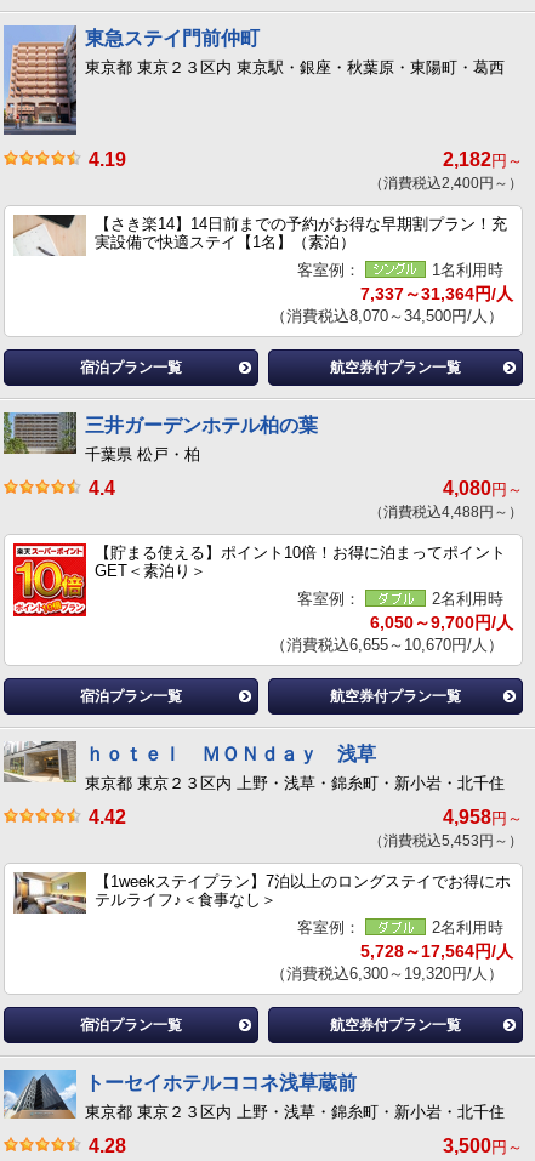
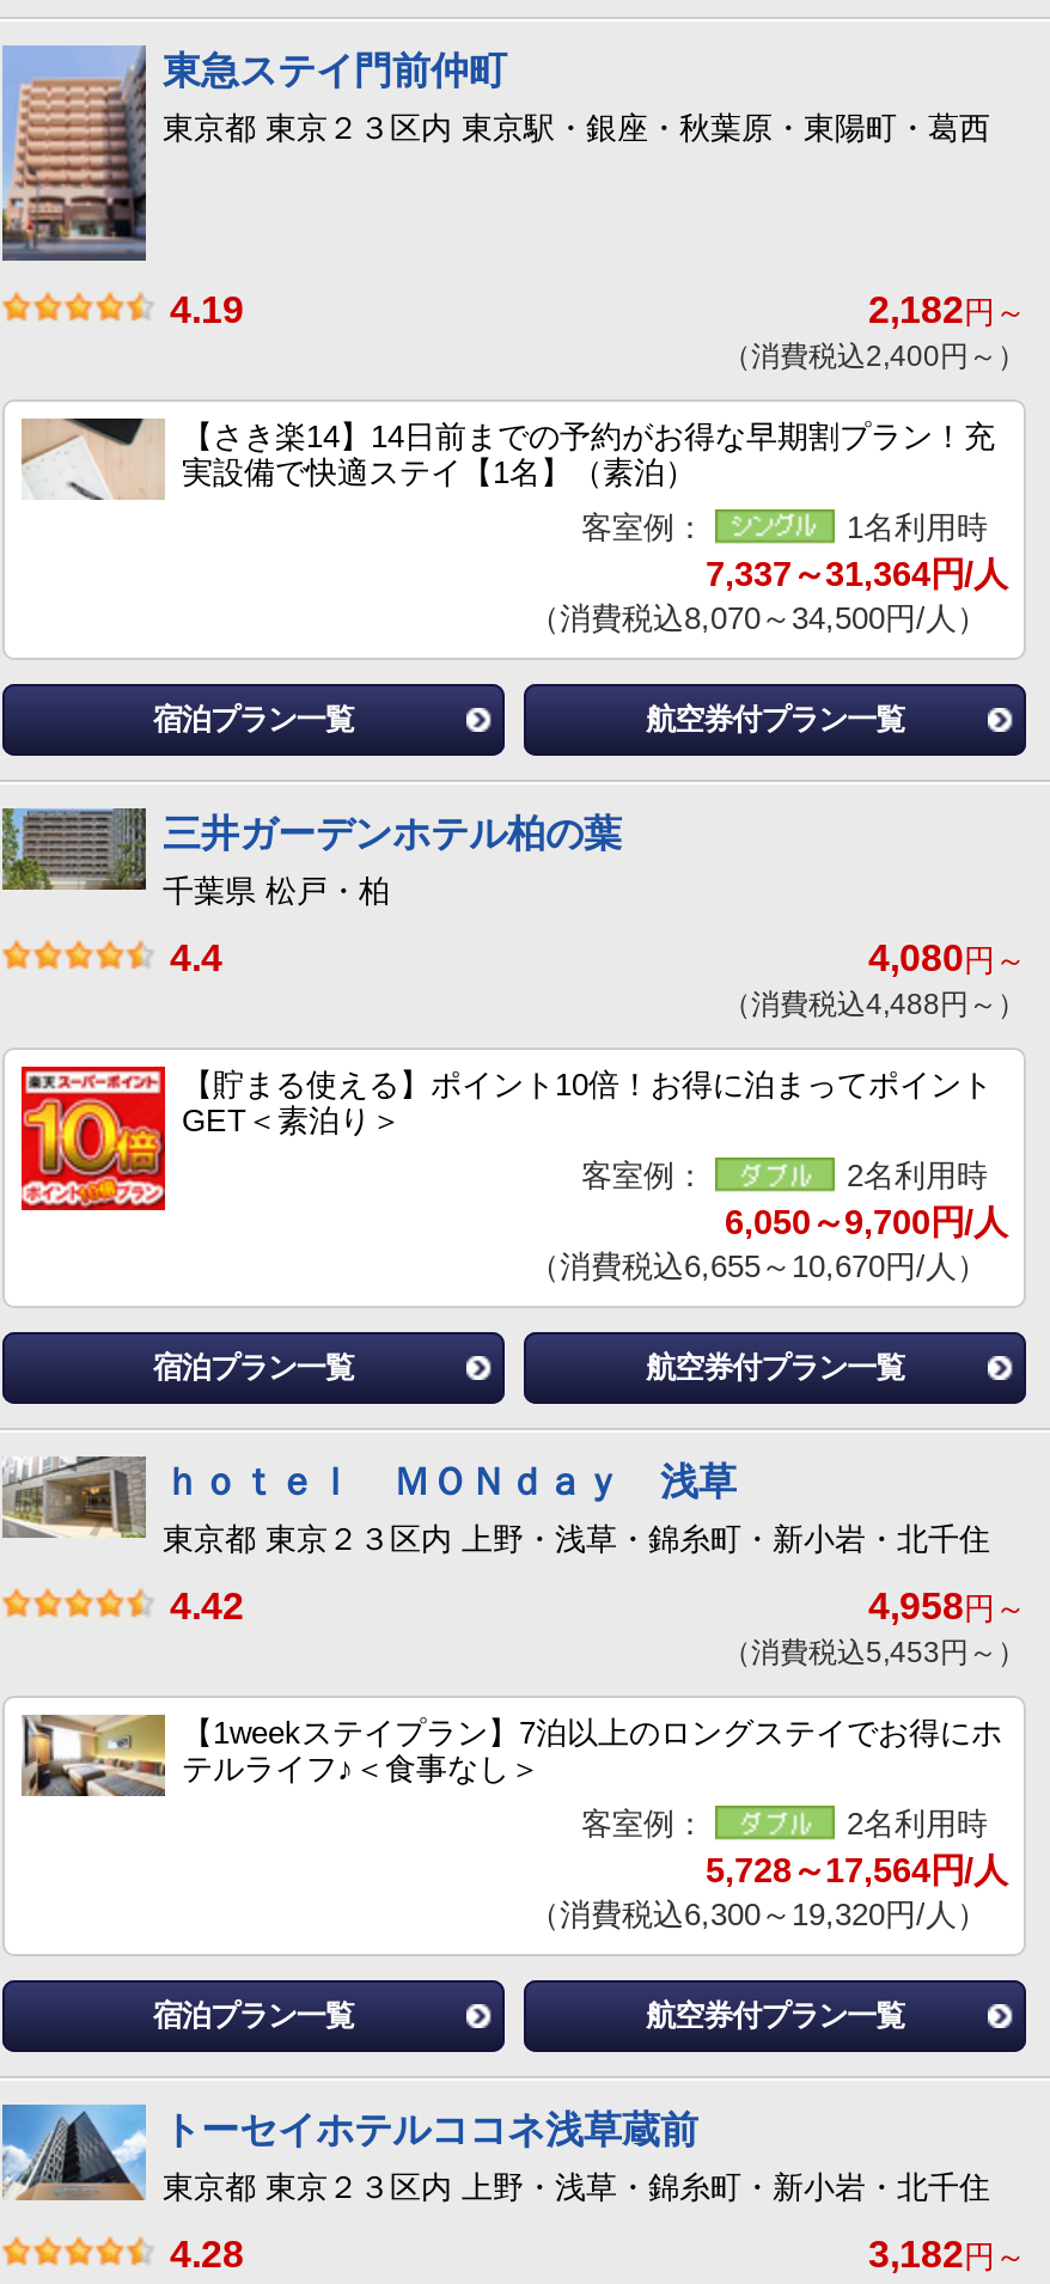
- 3,500円～
+ 3,182円～
